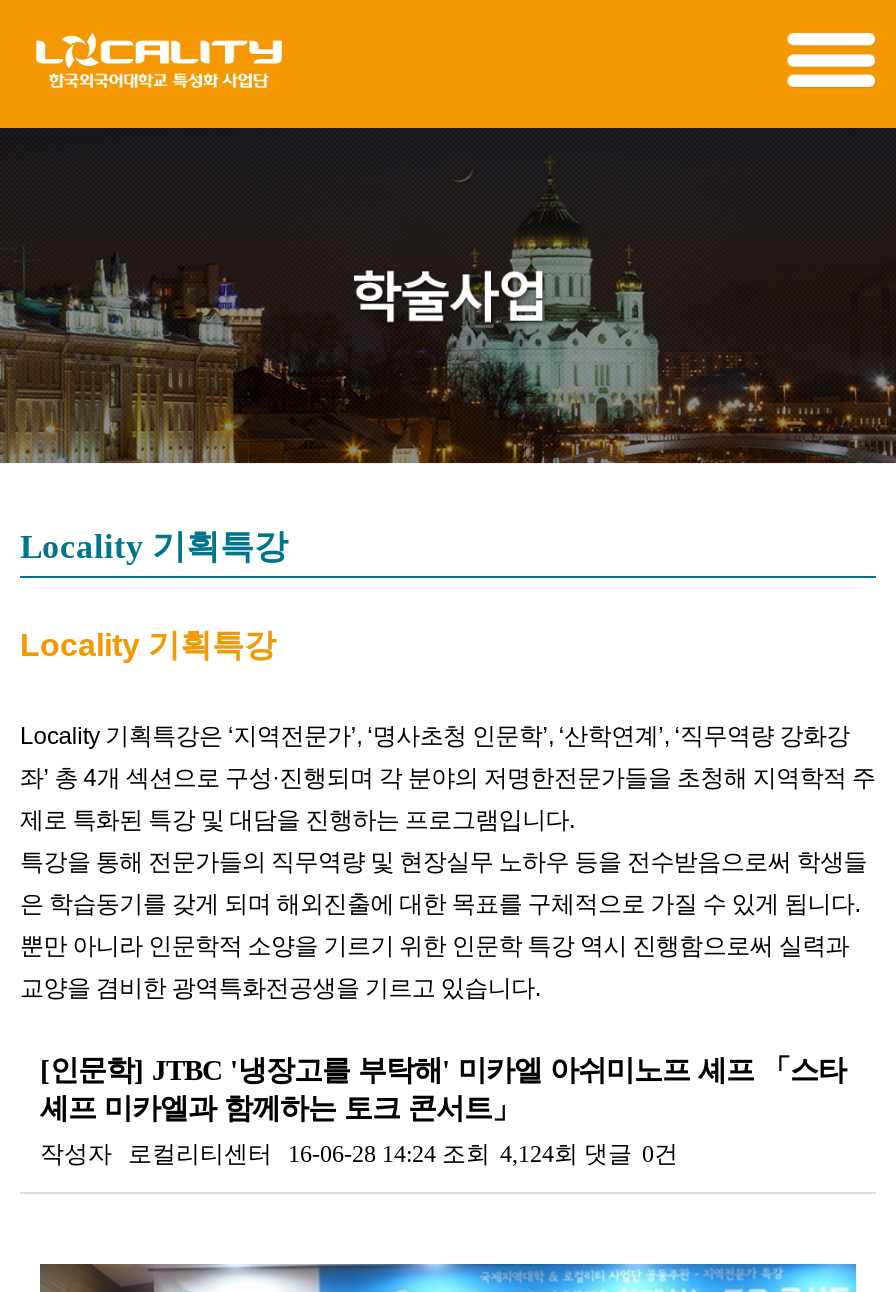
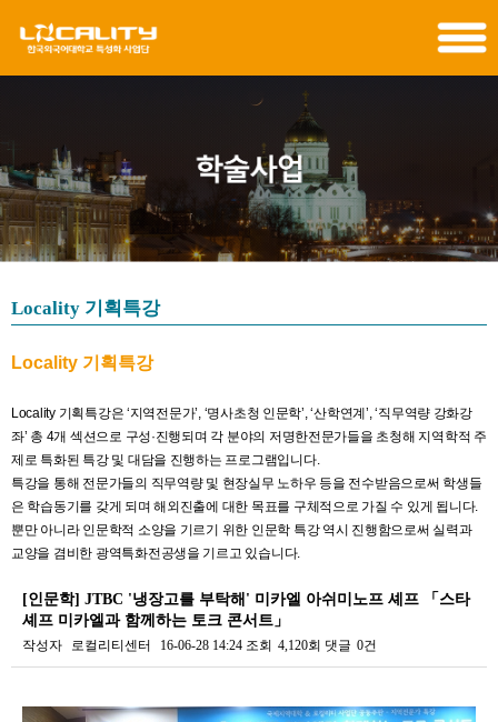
- 작성자 로컬리티센터 16-06-28 14:24 조회 4,124회 댓글 0건
+ 작성자 로컬리티센터 16-06-28 14:24 조회 4,120회 댓글 0건
